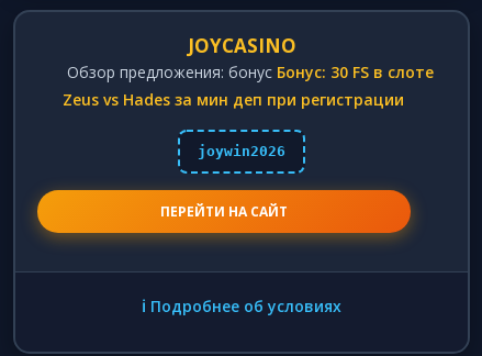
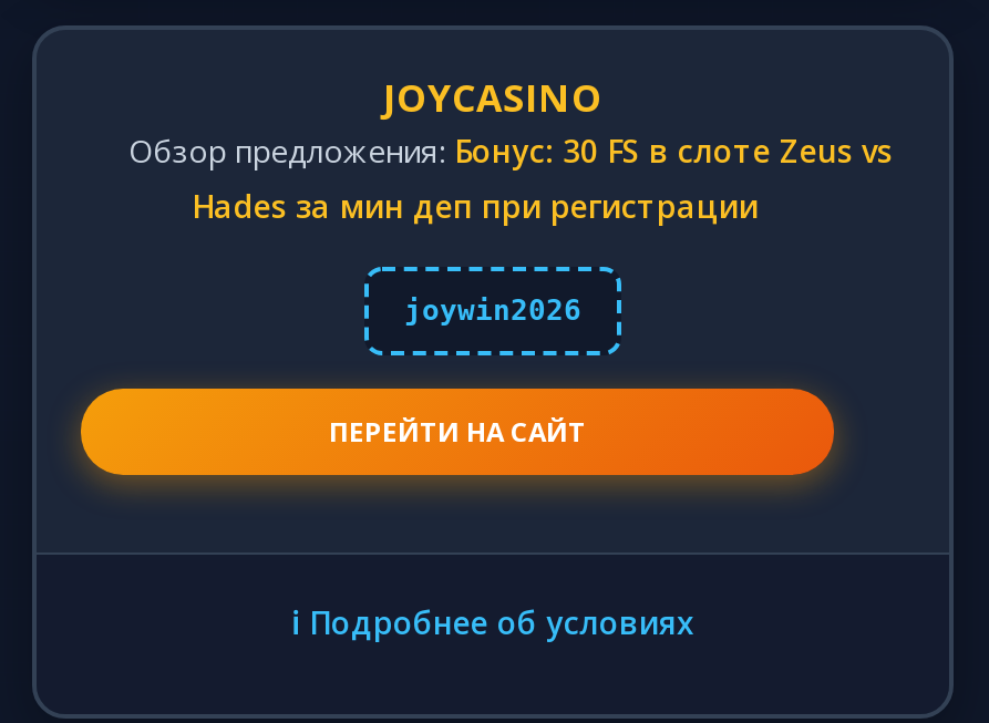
- Обзор предложения: бонус Бонус: 30 FS в слоте
- Zeus vs Hades за мин деп при регистрации
+ Обзор предложения: Бонус: 30 FS в слоте Zeus vs
+ Hades за мин деп при регистрации
